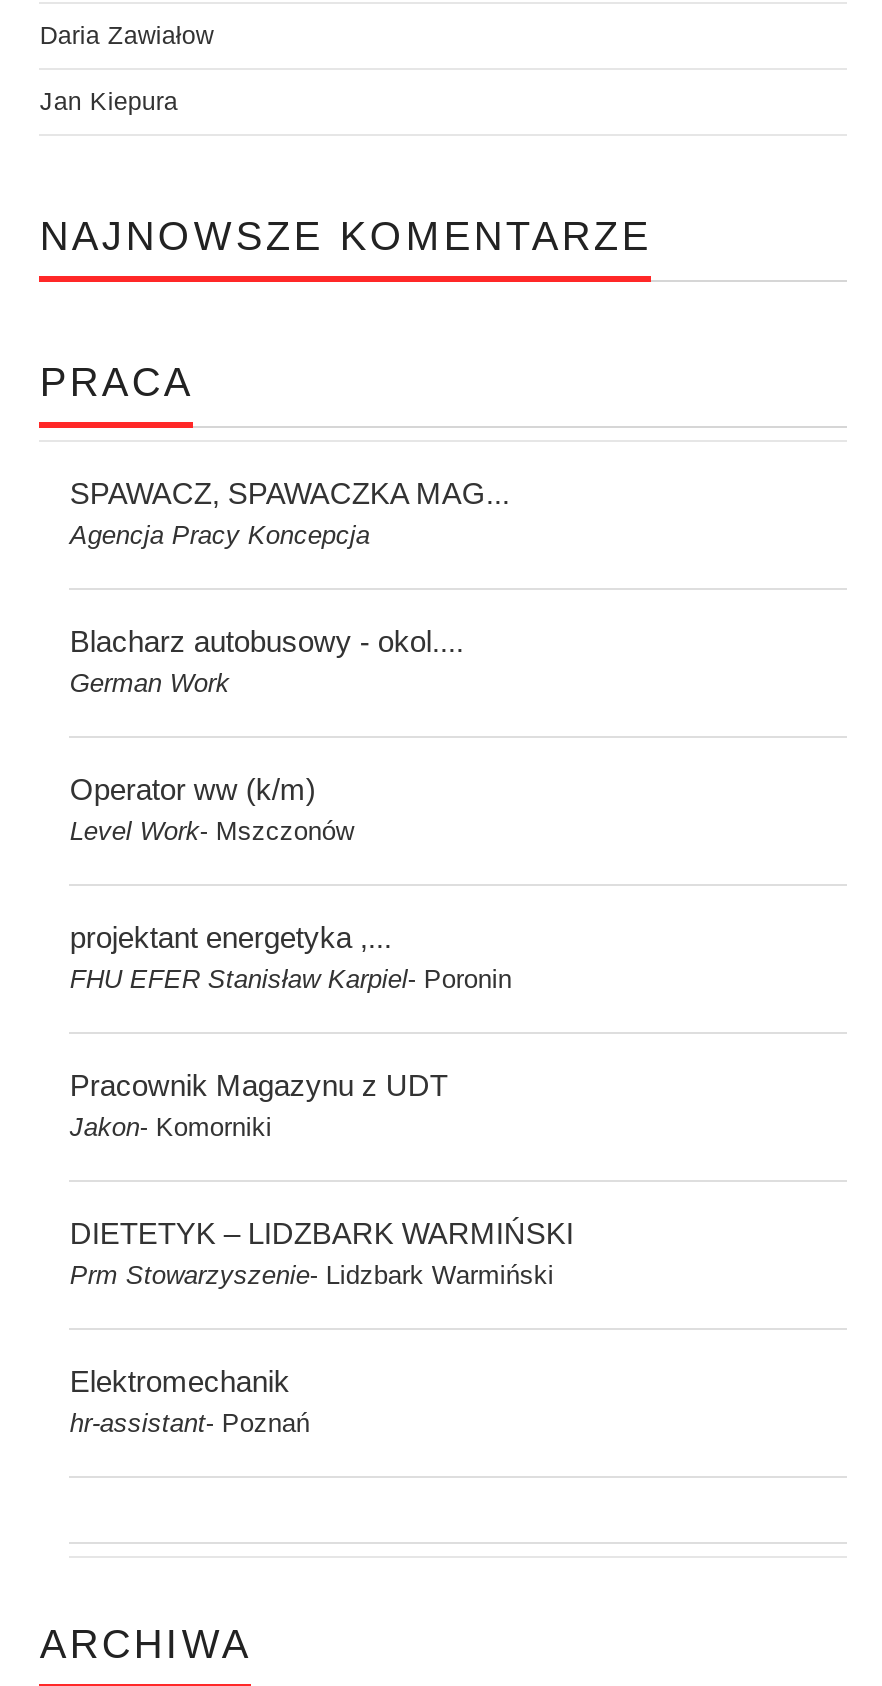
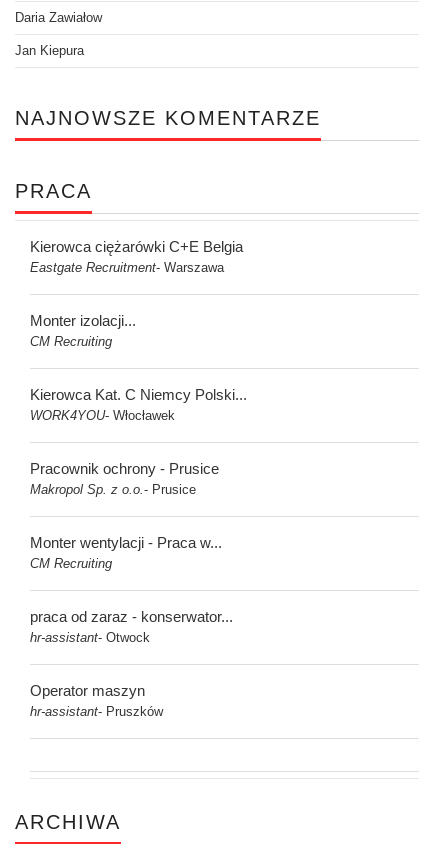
- SPAWACZ, SPAWACZKA MAG...
- Agencja Pracy Koncepcja
+ Kierowca ciężarówki C+E Belgia
+ Eastgate Recruitment- Warszawa

- Blacharz autobusowy - okol....
- German Work
+ Monter izolacji...
+ CM Recruiting

- Operator ww (k/m)
- Level Work- Mszczonów
+ Kierowca Kat. C Niemcy Polski...
+ WORK4YOU- Włocławek

- projektant energetyka ,...
- FHU EFER Stanisław Karpiel- Poronin
+ Pracownik ochrony - Prusice
+ Makropol Sp. z o.o.- Prusice

- Pracownik Magazynu z UDT
- Jakon- Komorniki
+ Monter wentylacji - Praca w...
+ CM Recruiting

- DIETETYK – LIDZBARK WARMIŃSKI
- Prm Stowarzyszenie- Lidzbark Warmiński
+ praca od zaraz - konserwator...
+ hr-assistant- Otwock

- Elektromechanik
- hr-assistant- Poznań
+ Operator maszyn
+ hr-assistant- Pruszków
